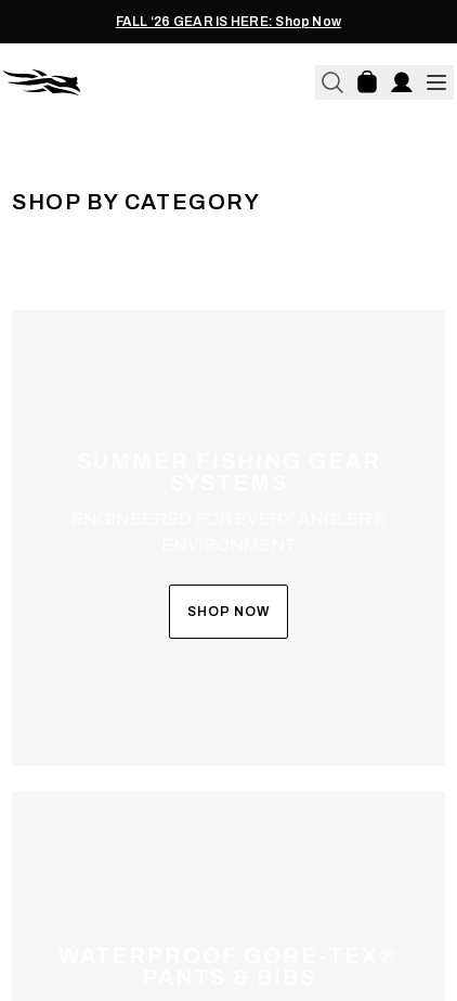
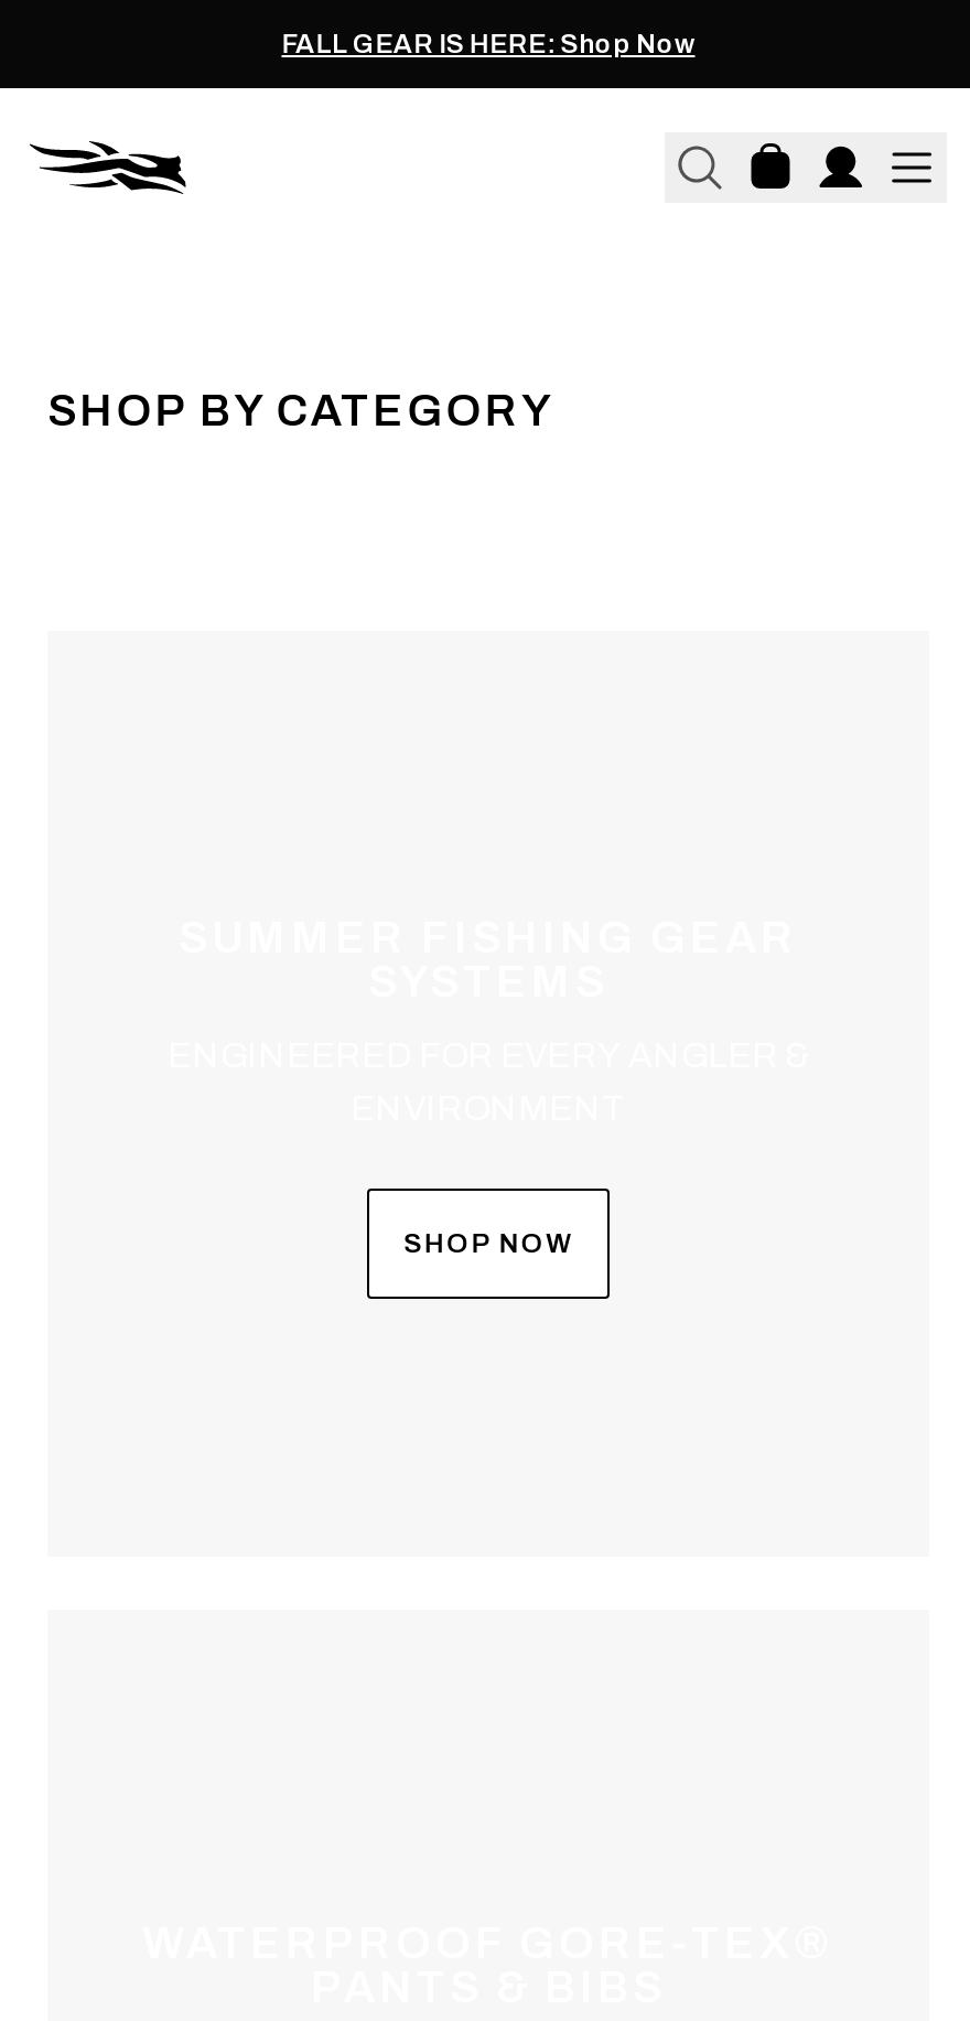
- FALL ‘26 GEAR IS HERE: Shop Now
+ FALL GEAR IS HERE: Shop Now
